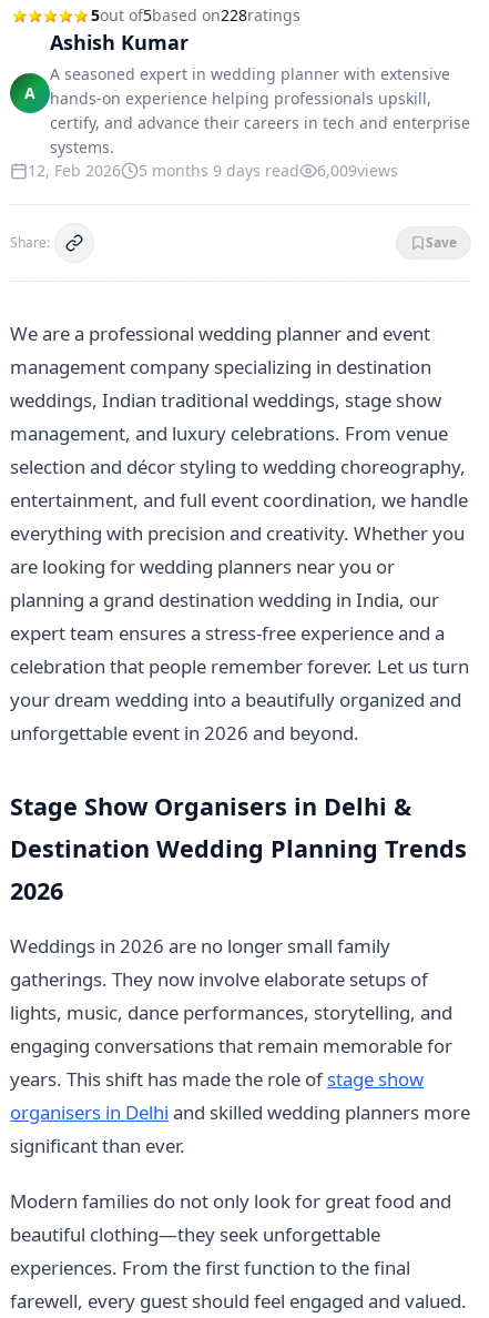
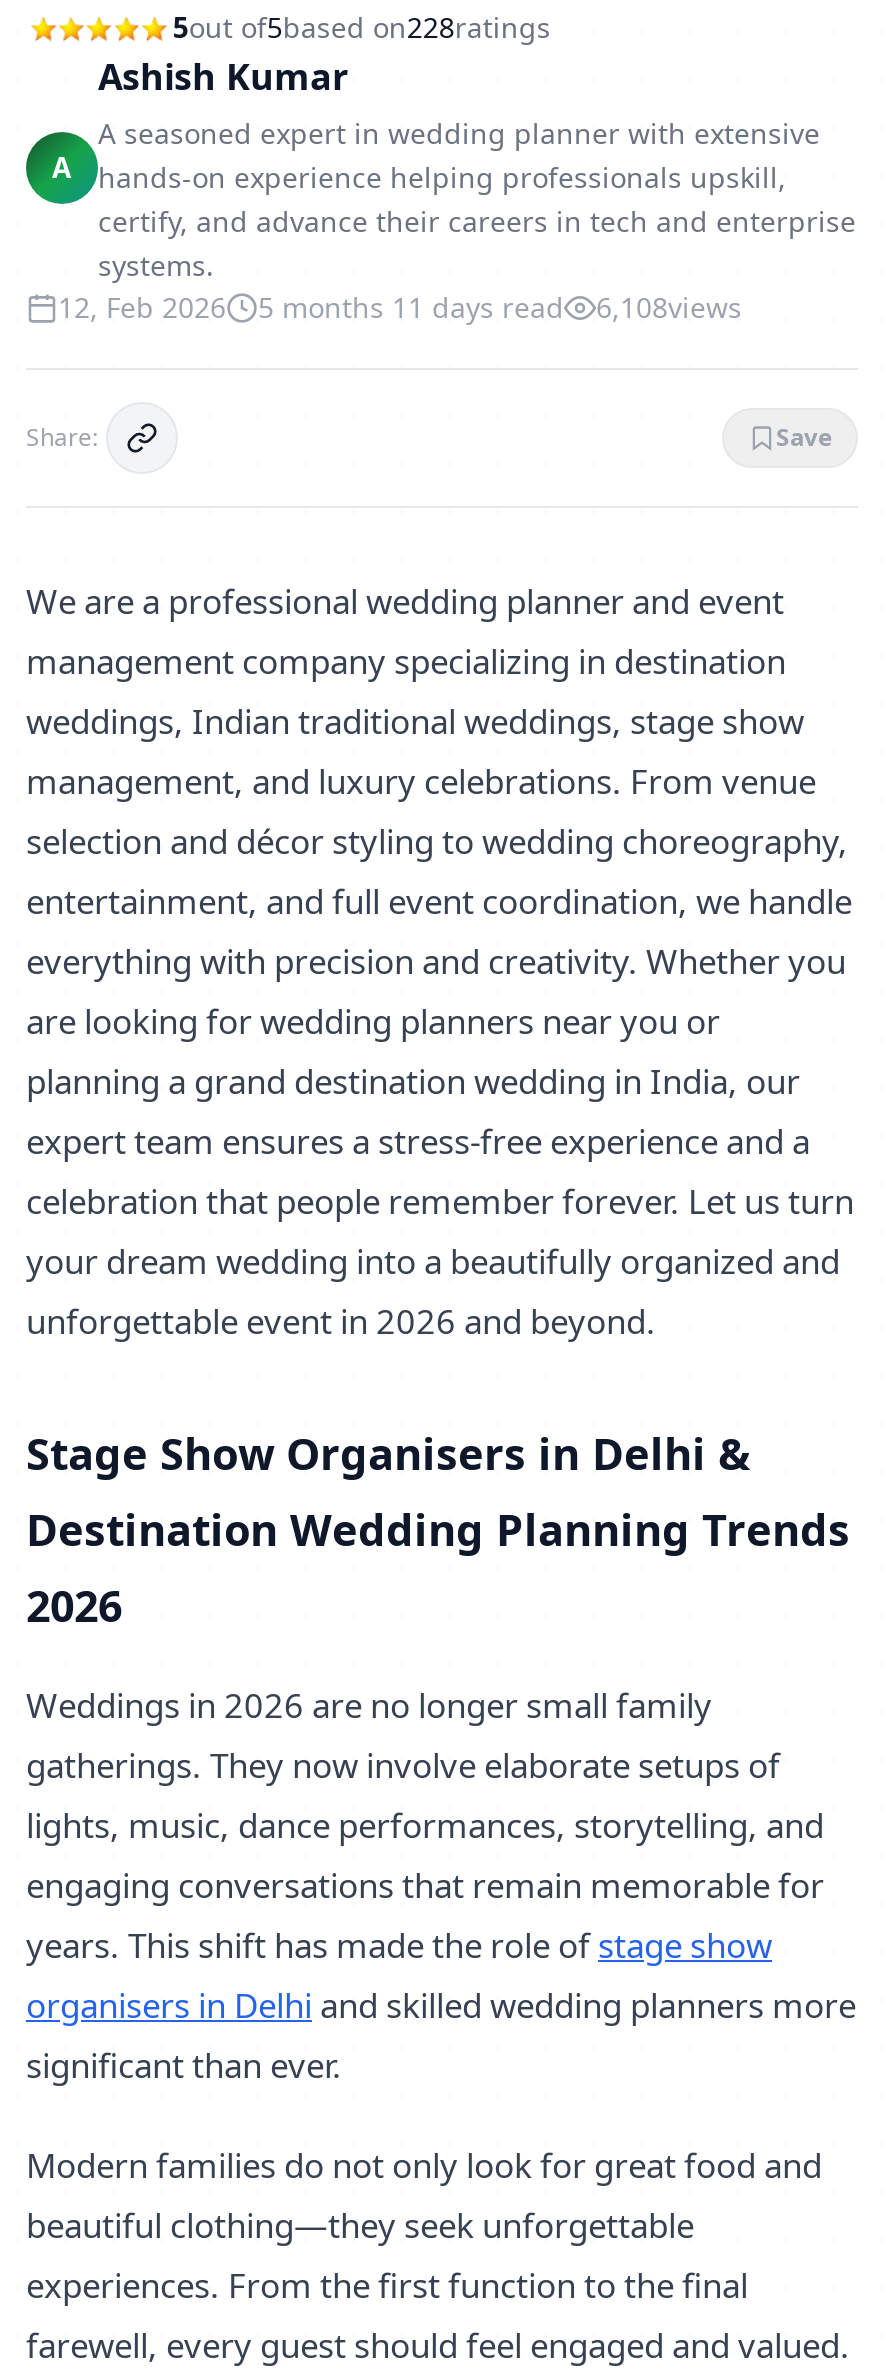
- 5 months 9 days read
+ 5 months 11 days read

- 6,009views
+ 6,108views
